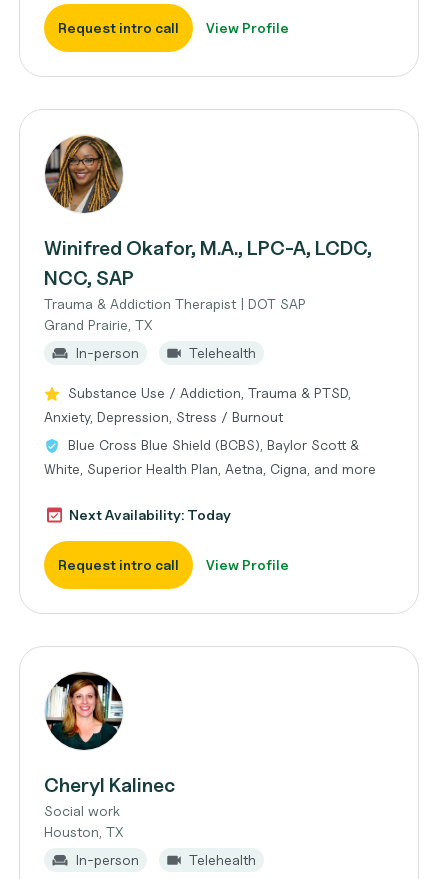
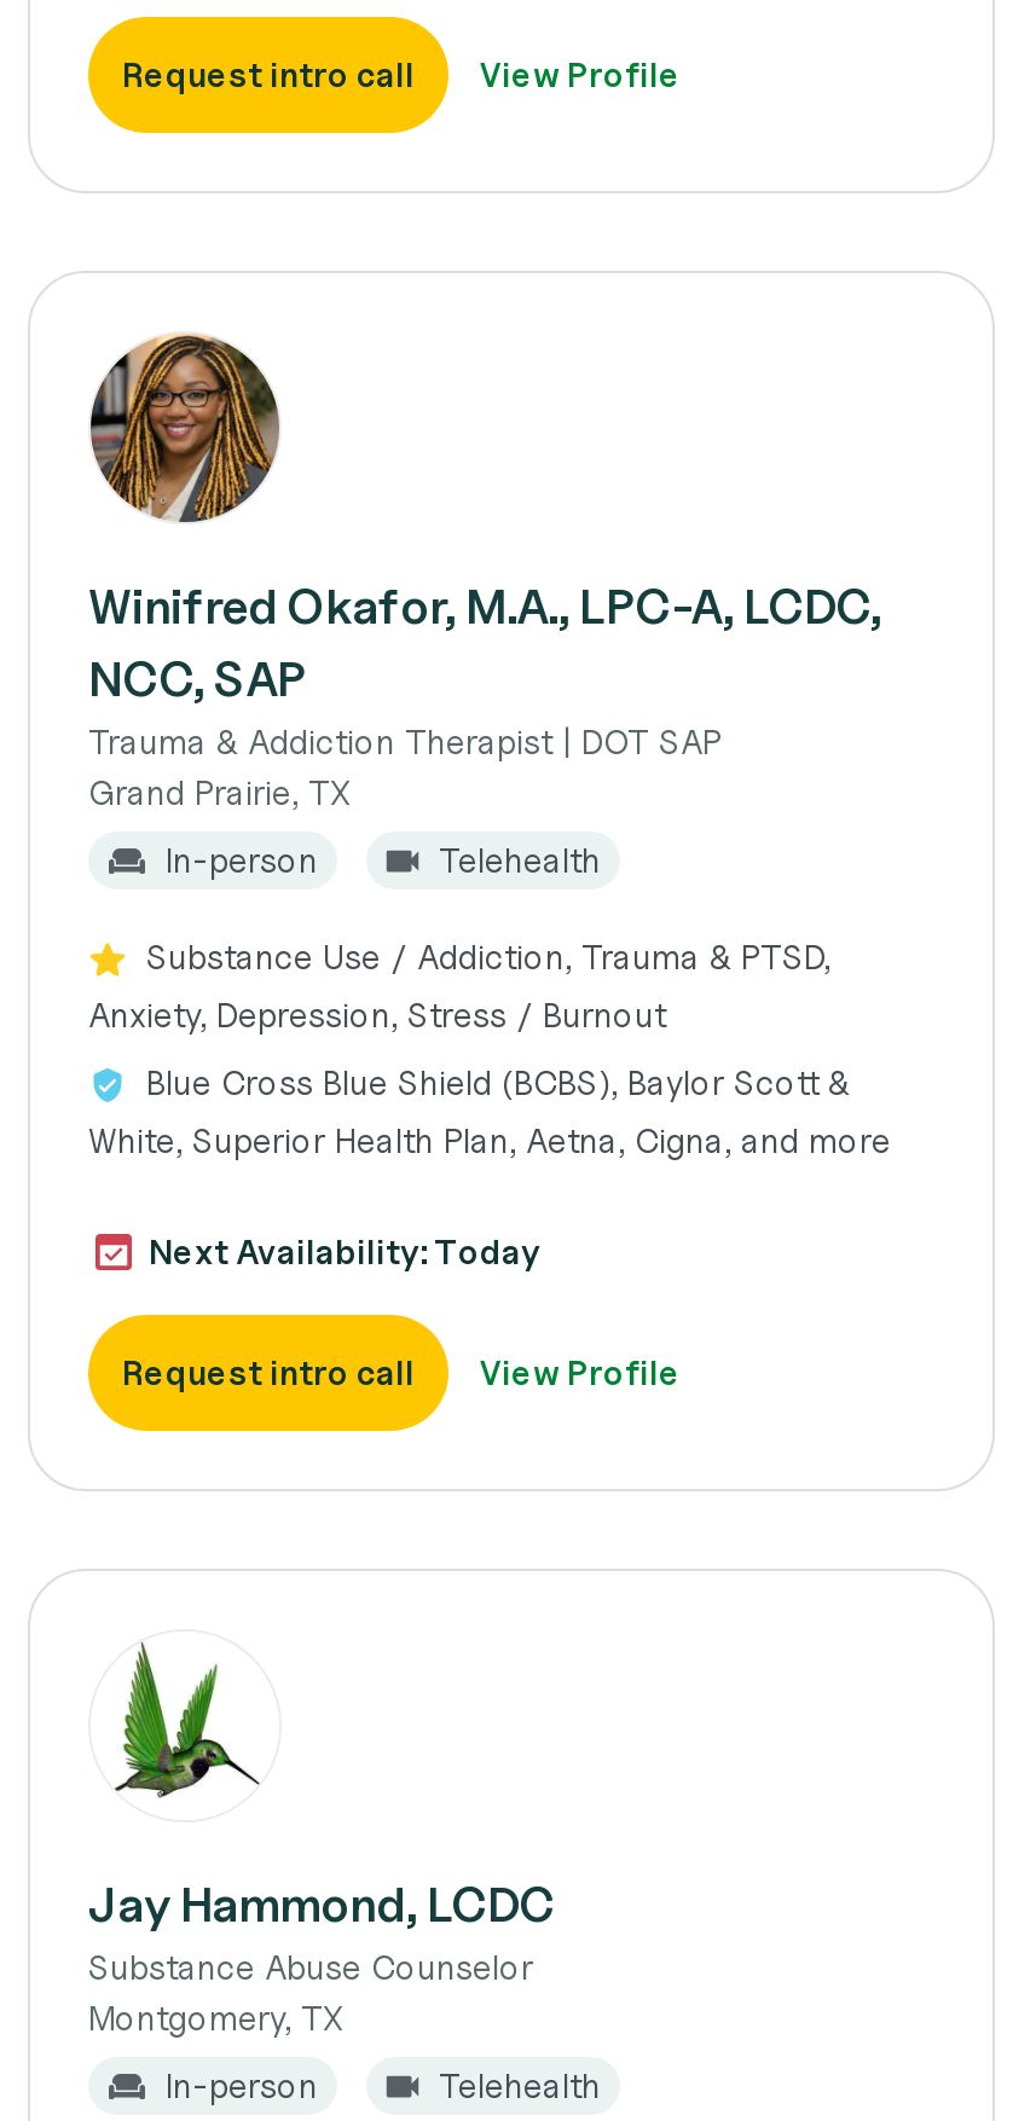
- [image]
- Cheryl Kalinec
- Social work
- Houston, TX
+ [image]
+ Jay Hammond, LCDC
+ Substance Abuse Counselor
+ Montgomery, TX
